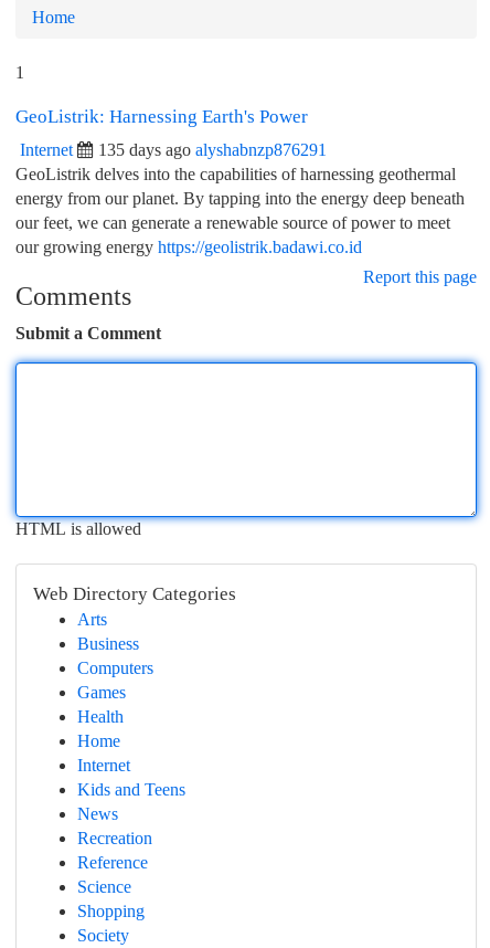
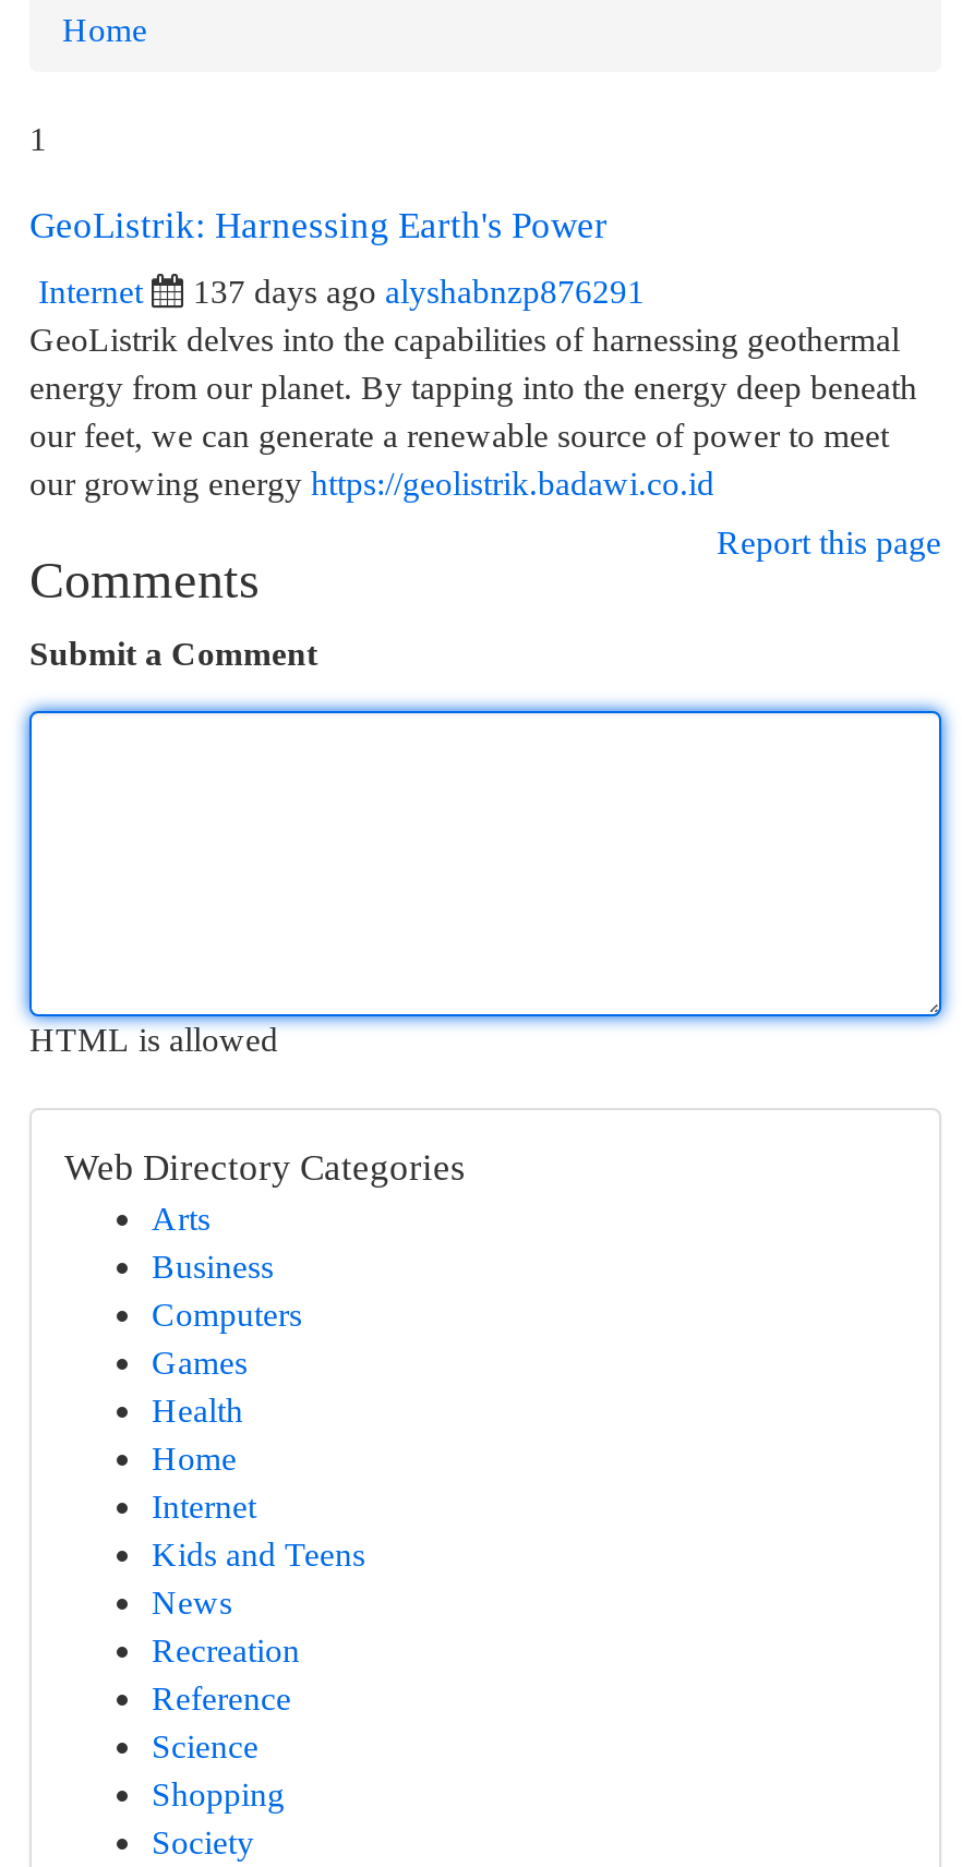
- 135 days ago alyshabnzp876291
+ 137 days ago alyshabnzp876291
